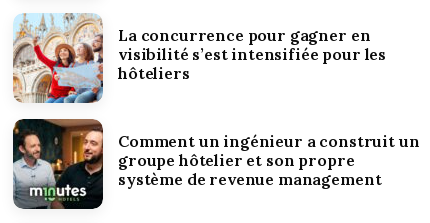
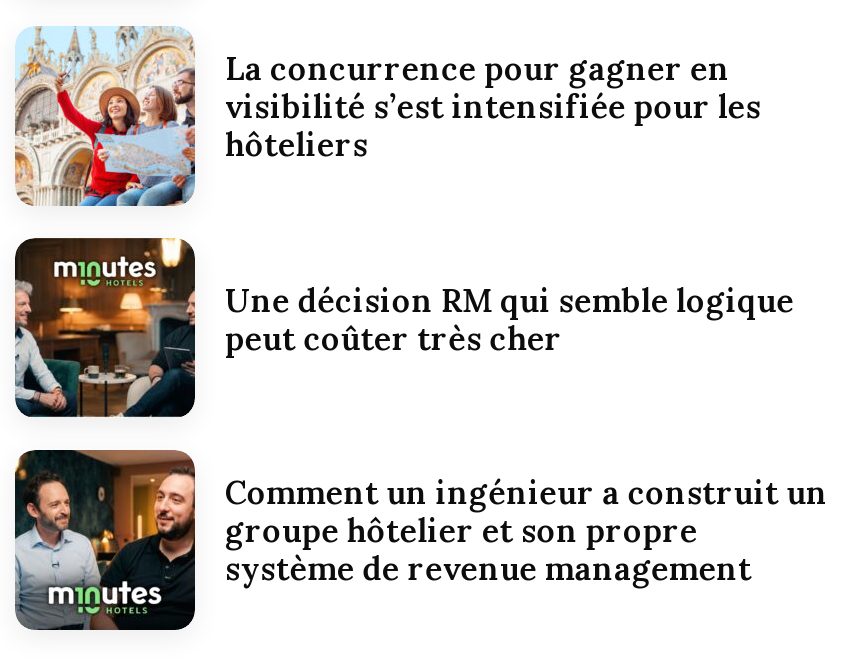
+ [image]
+ Une décision RM qui semble logique
+ peut coûter très cher
